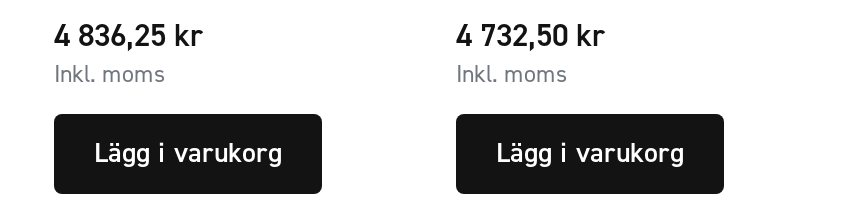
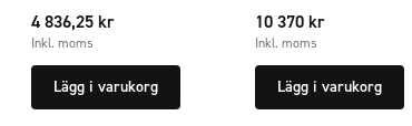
- 4 732,50 kr
+ 10 370 kr
